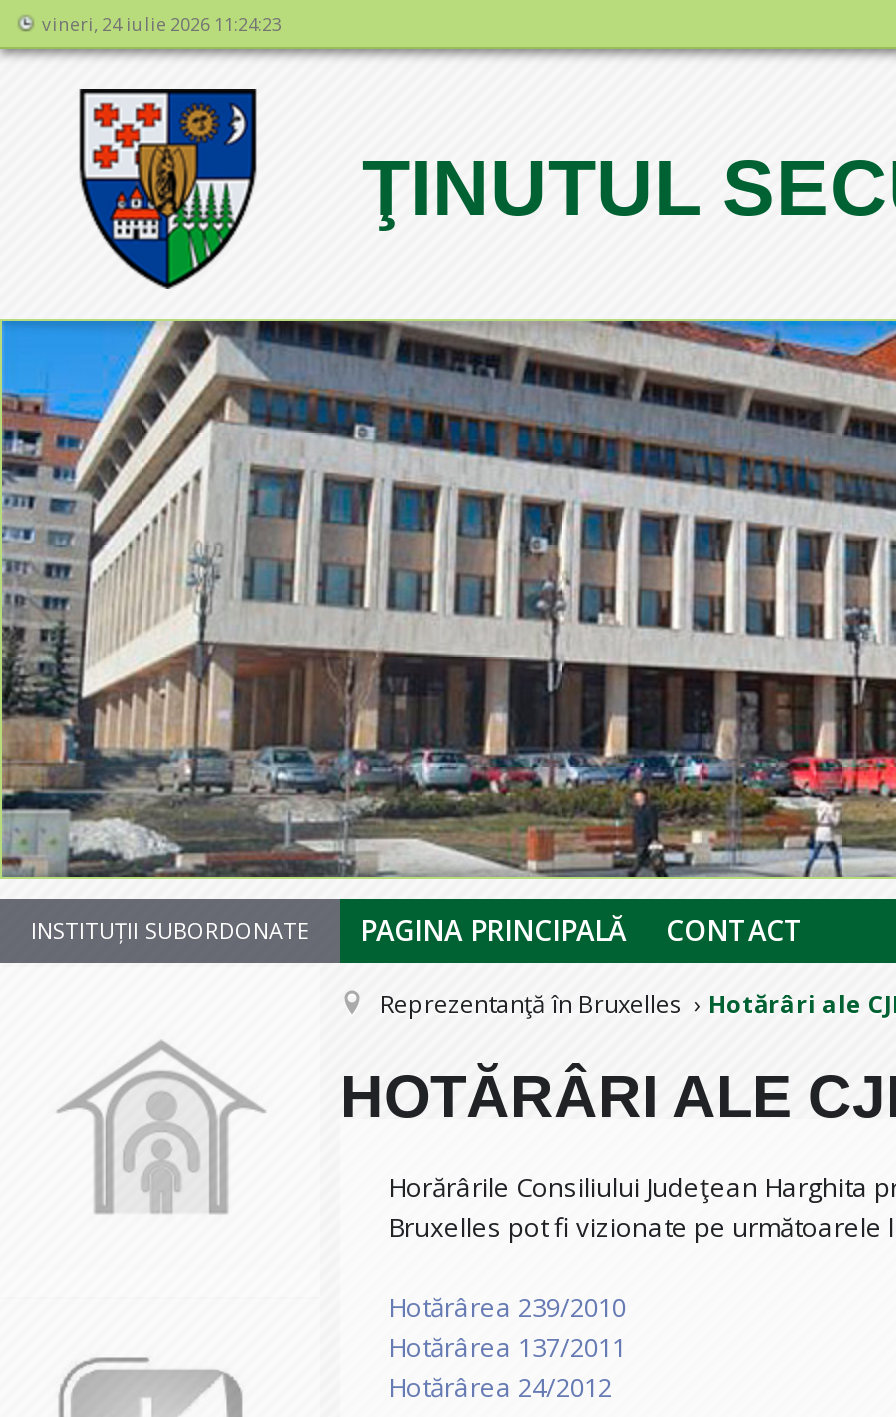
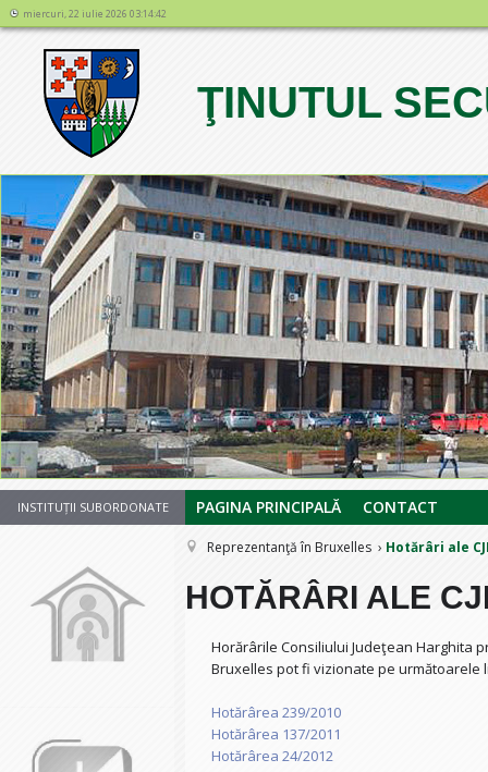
- vineri, 24 iulie 2026 11:24:23
+ miercuri, 22 iulie 2026 03:14:42
